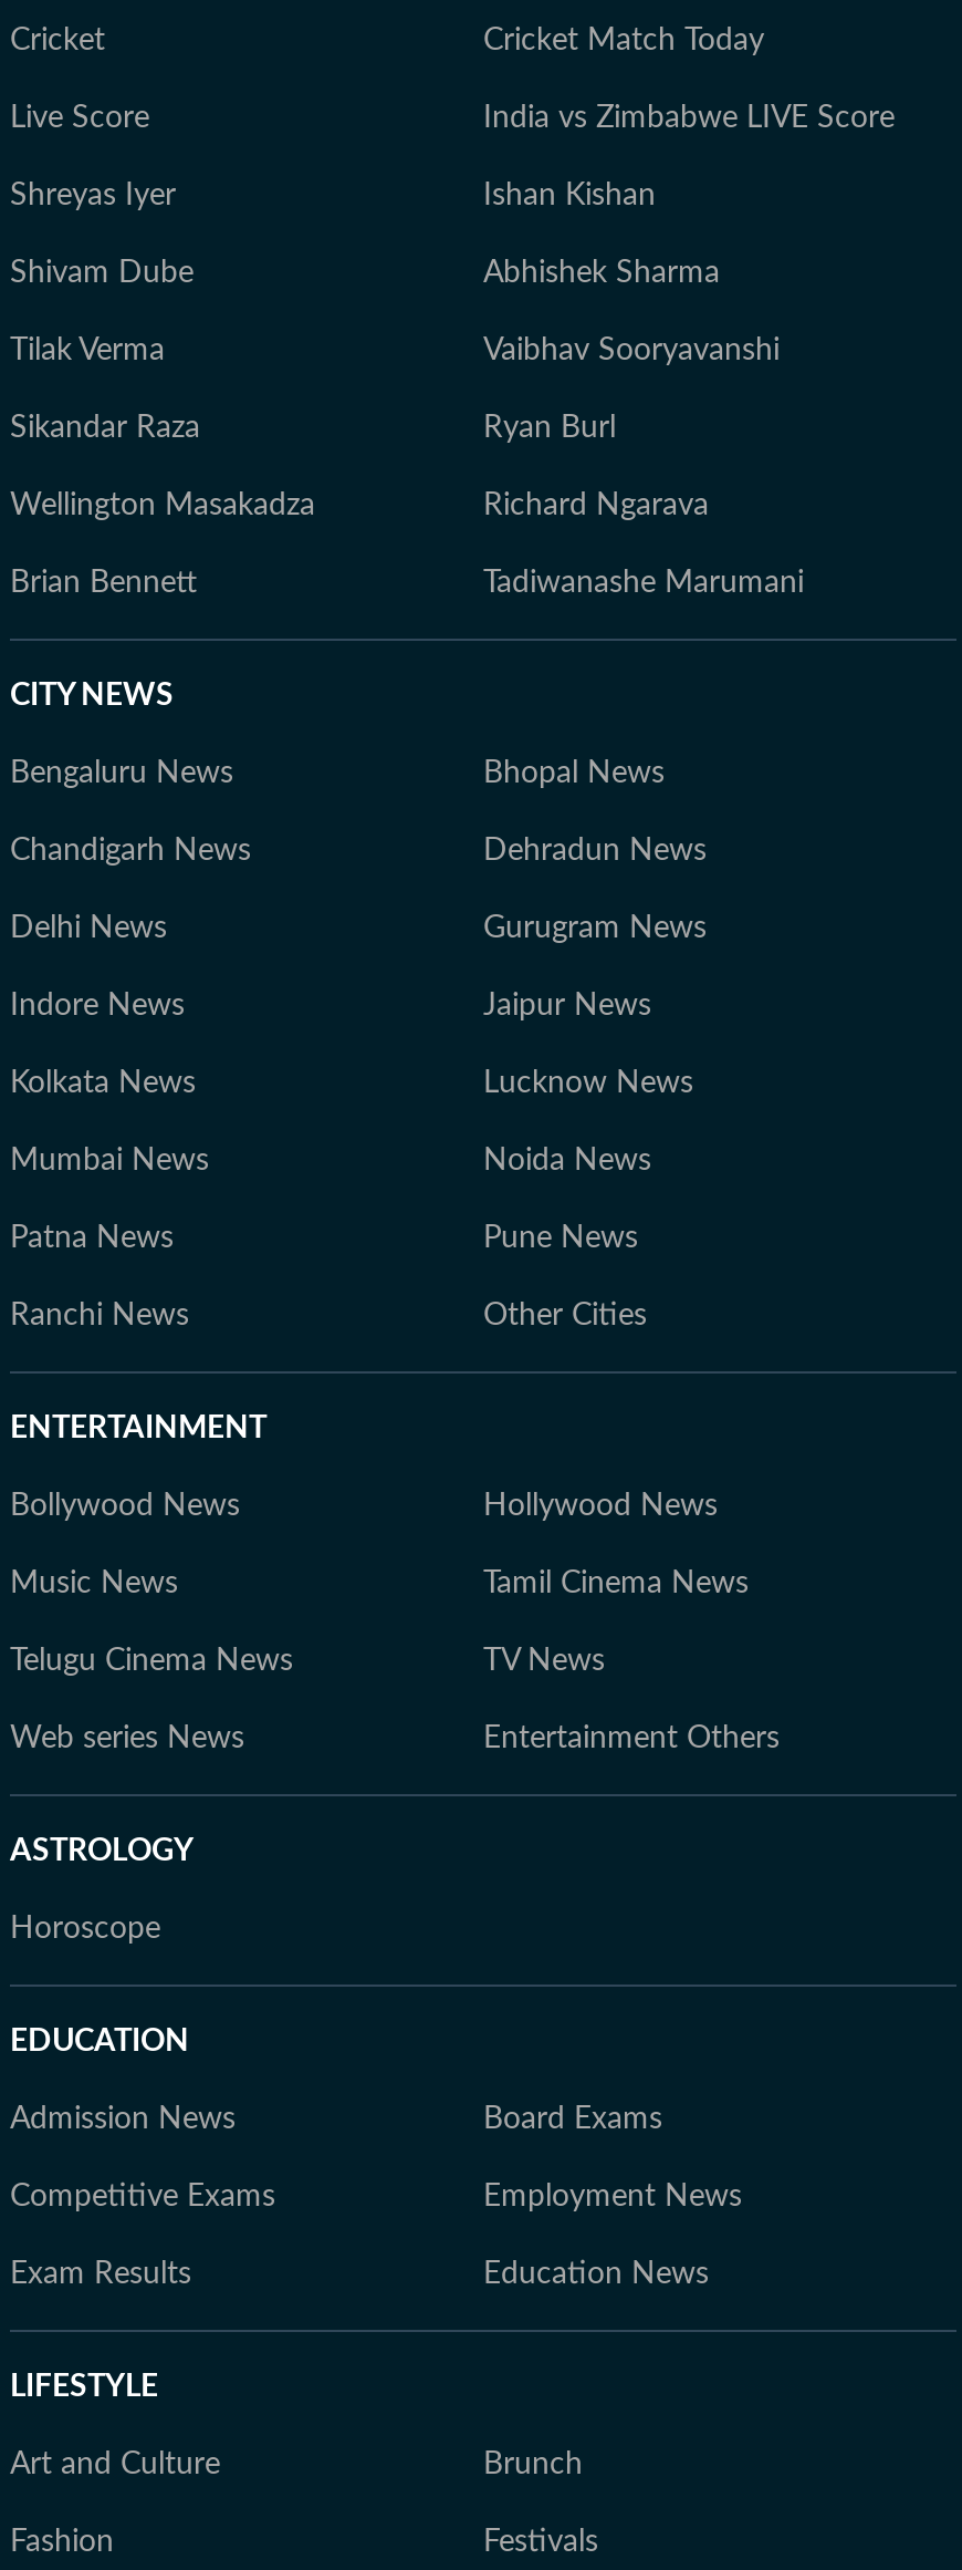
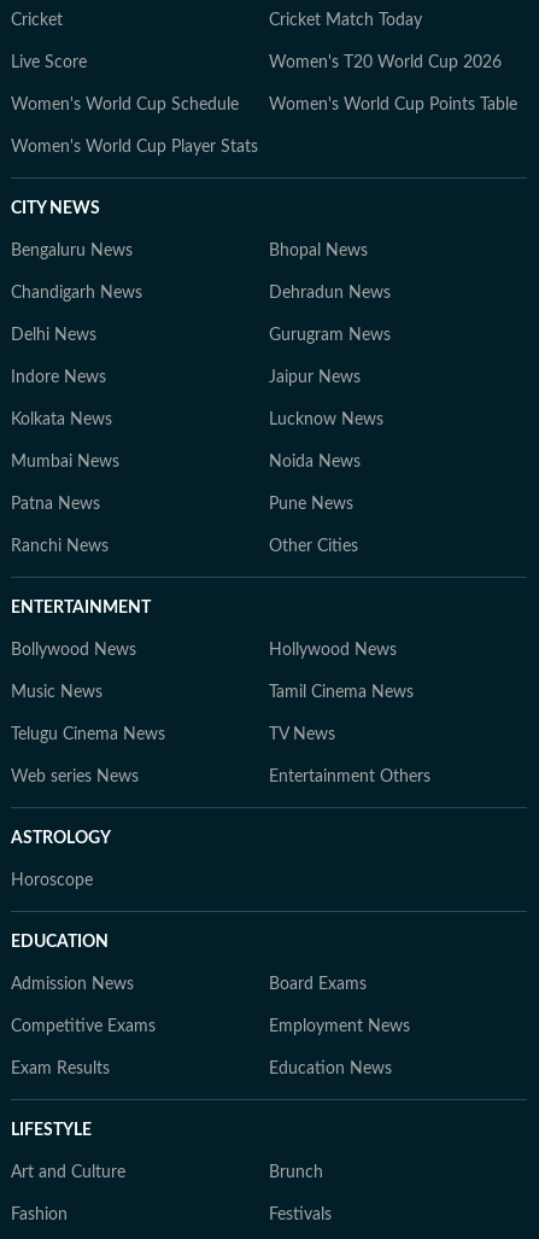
- India vs Zimbabwe LIVE Score
- Shreyas Iyer
- Ishan Kishan
- Shivam Dube
- Abhishek Sharma
- Tilak Verma
- Vaibhav Sooryavanshi
- Sikandar Raza
- Ryan Burl
- Wellington Masakadza
- Richard Ngarava
- Brian Bennett
- Tadiwanashe Marumani
+ Women's T20 World Cup 2026
+ Women's World Cup Schedule
+ Women's World Cup Points Table
+ Women's World Cup Player Stats
